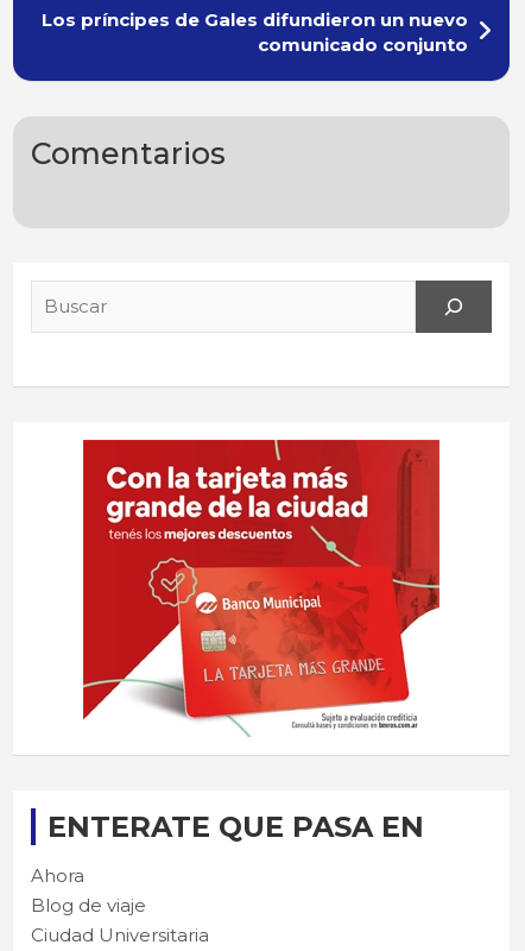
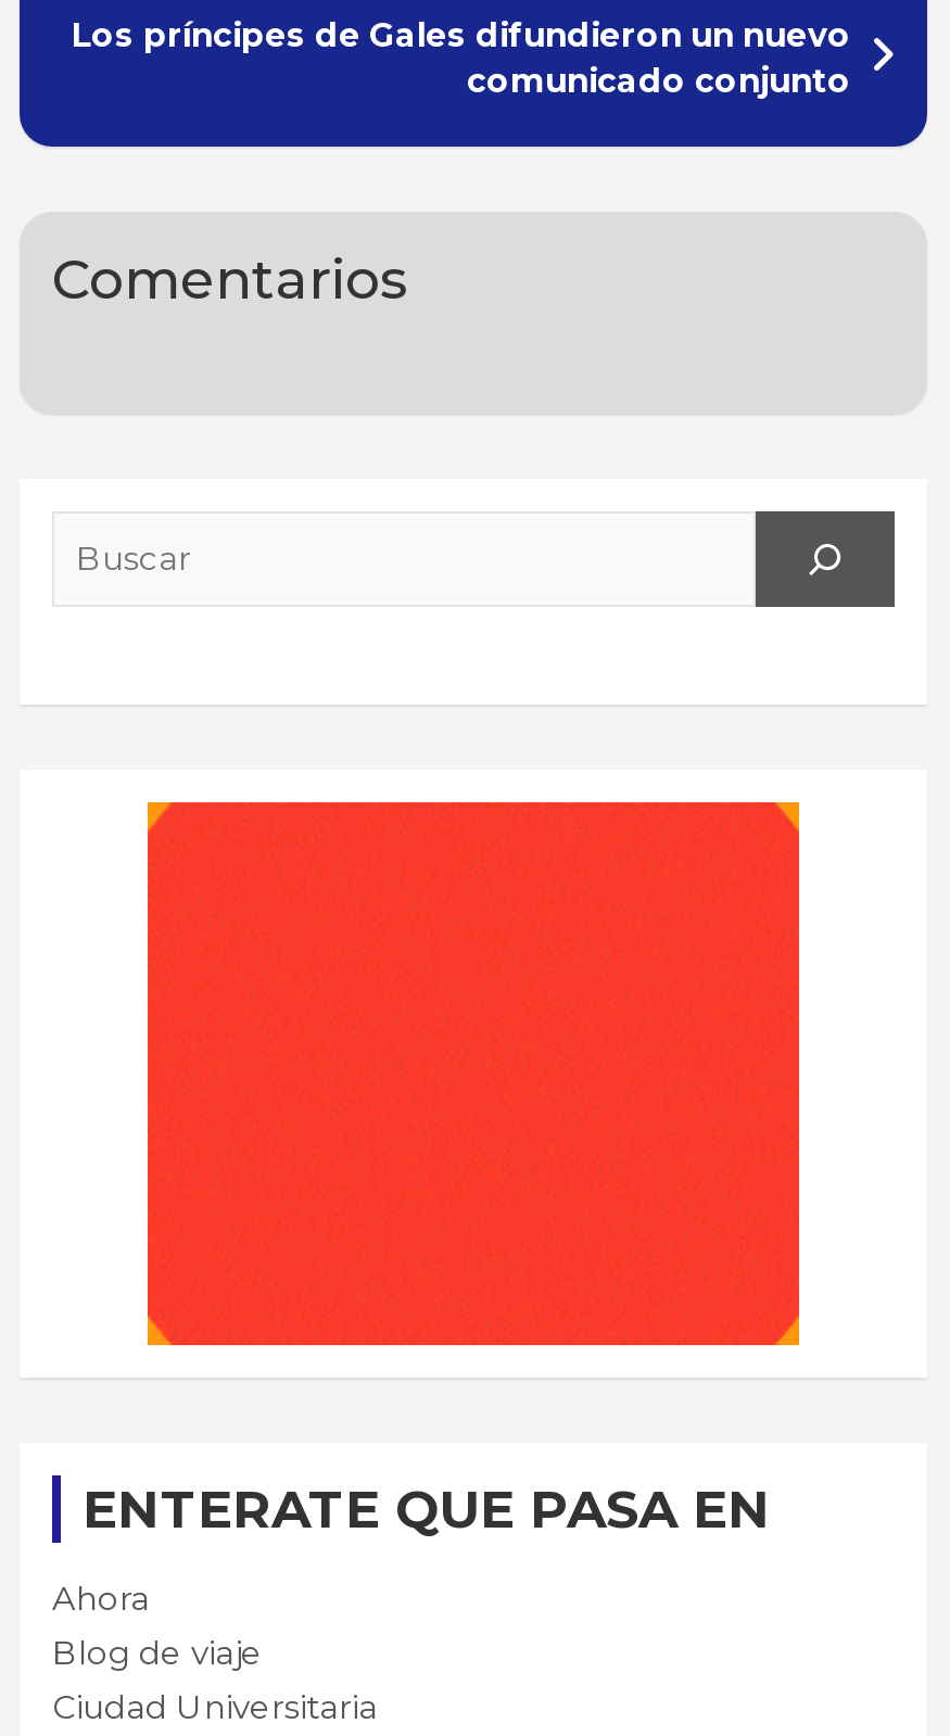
- [image]
